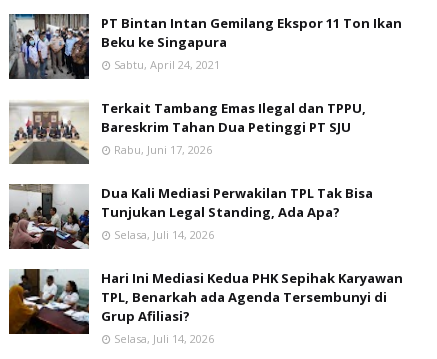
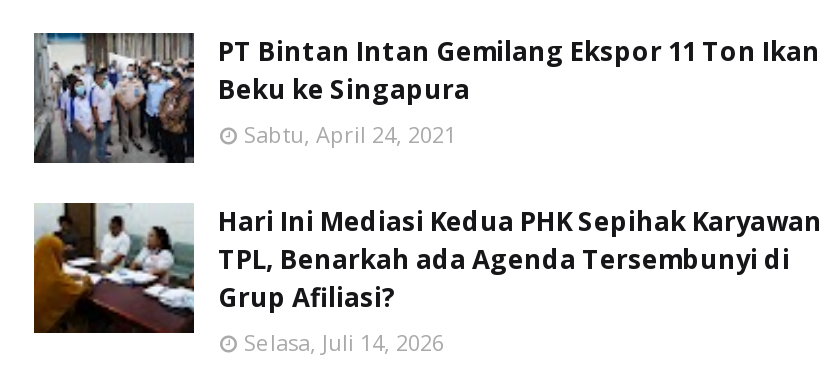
- [image]
- Terkait Tambang Emas Ilegal dan TPPU,
- Bareskrim Tahan Dua Petinggi PT SJU
- Rabu, Juni 17, 2026
- Dua Kali Mediasi Perwakilan TPL Tak Bisa
- Tunjukan Legal Standing, Ada Apa?
- Selasa, Juli 14, 2026

- [image]
